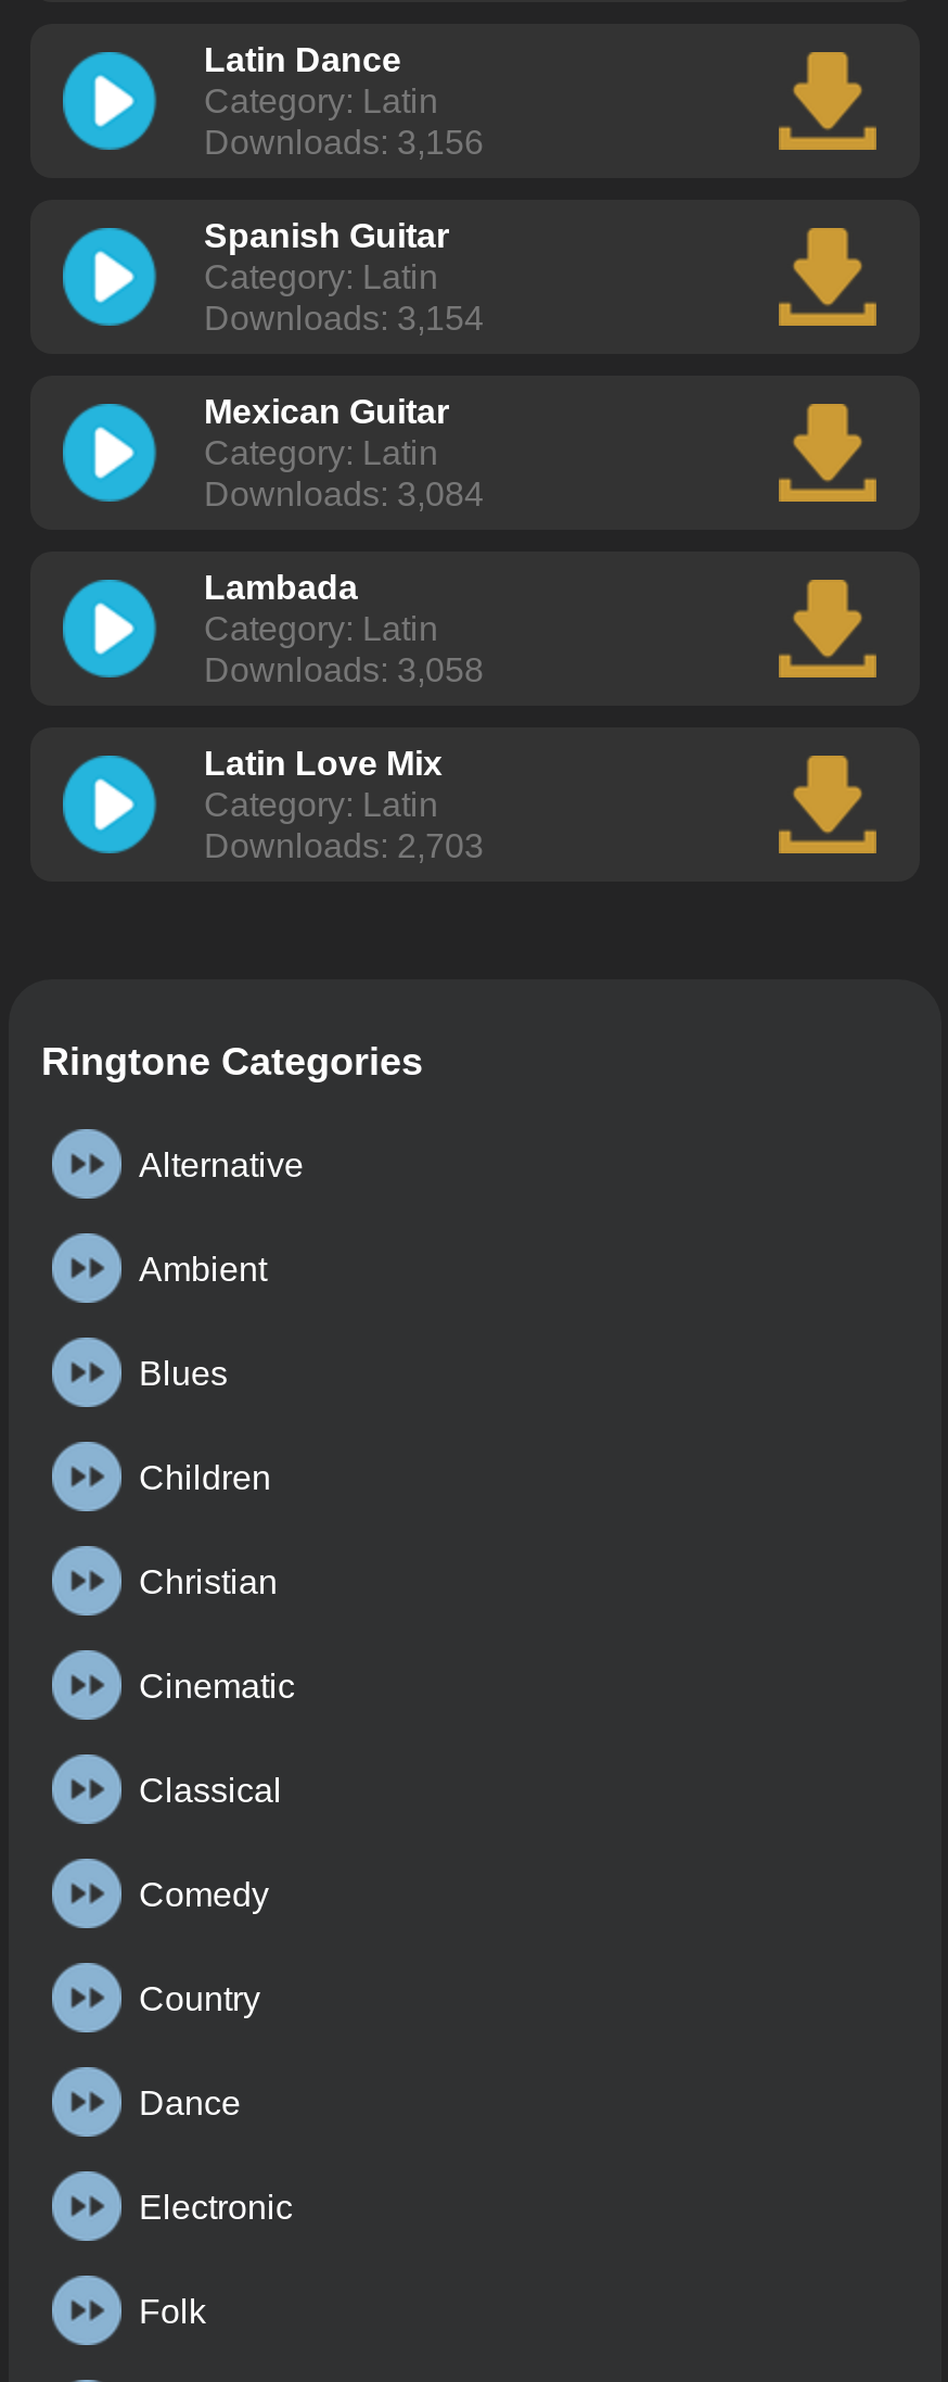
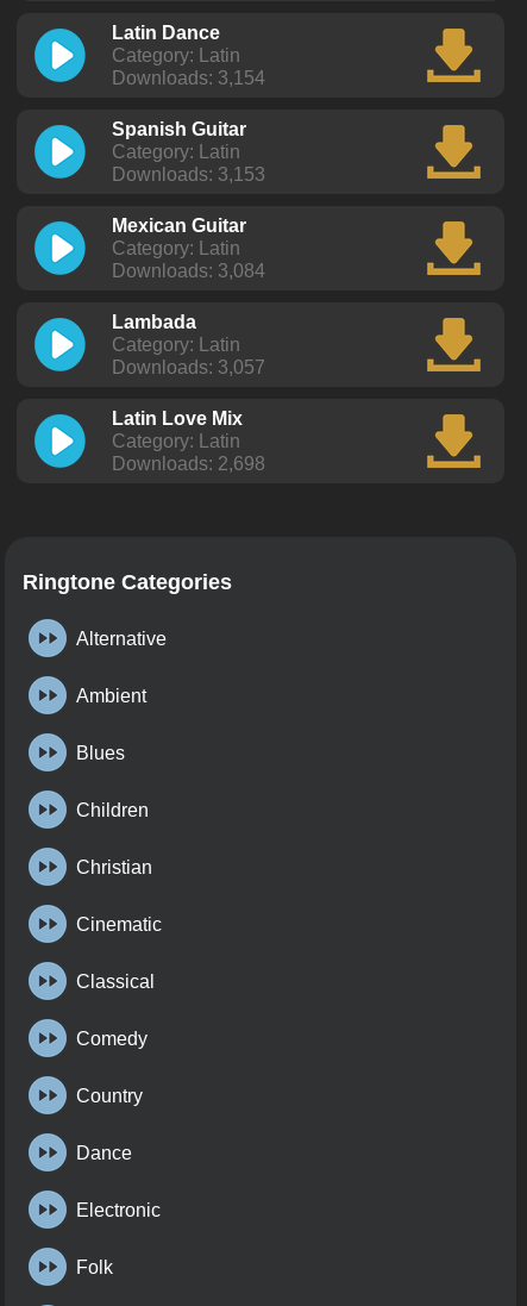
- Downloads: 3,156
+ Downloads: 3,154

- Downloads: 3,154
+ Downloads: 3,153

- Downloads: 3,058
+ Downloads: 3,057

- Downloads: 2,703
+ Downloads: 2,698
